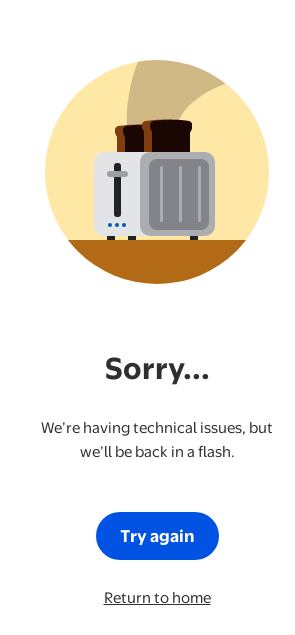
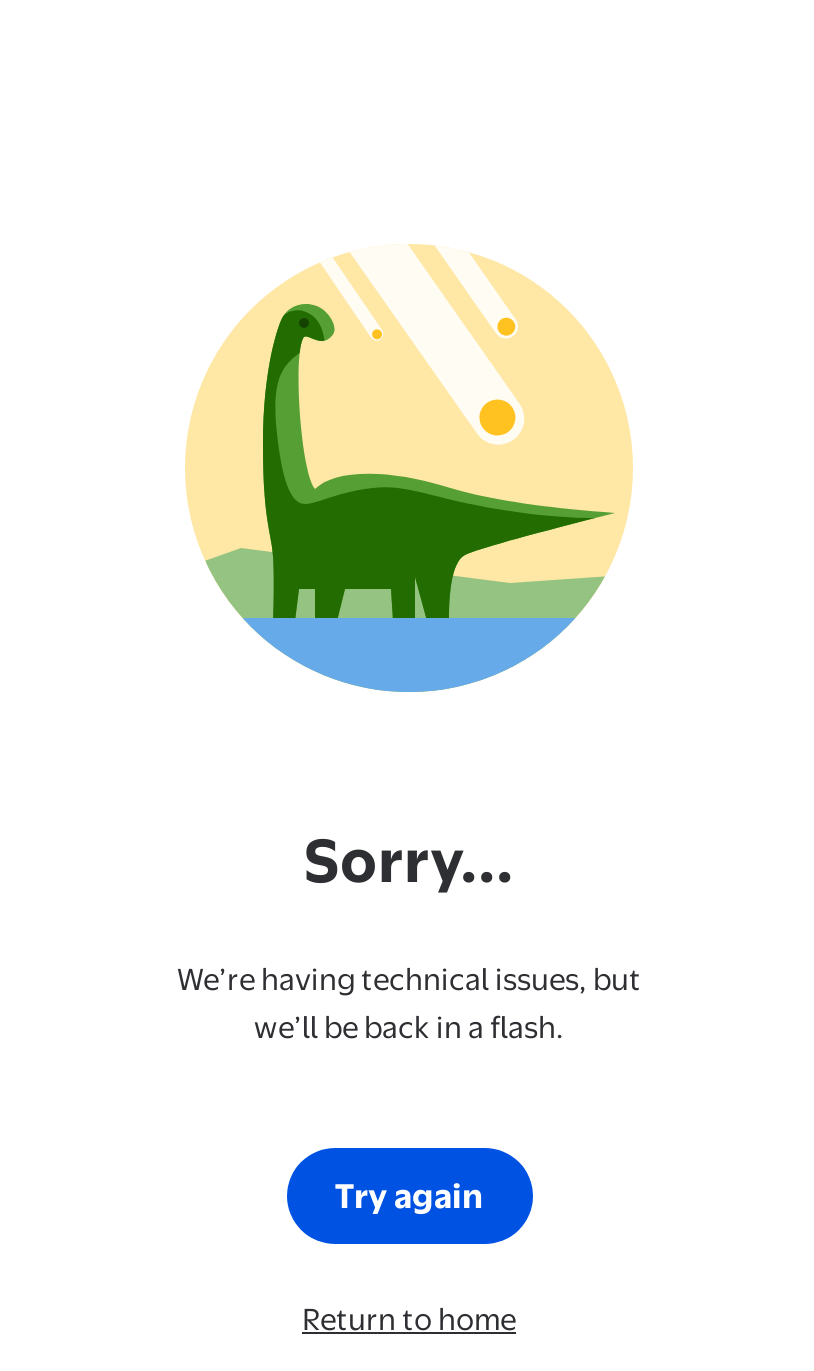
- [image]
+ [image]
